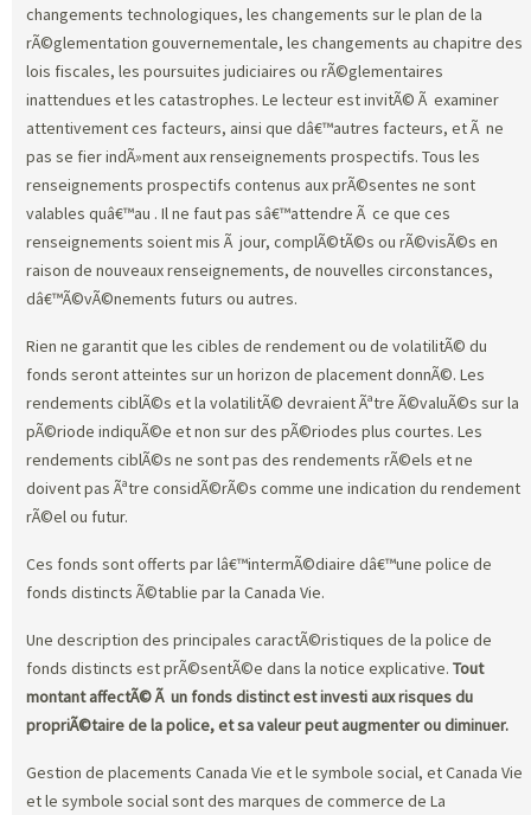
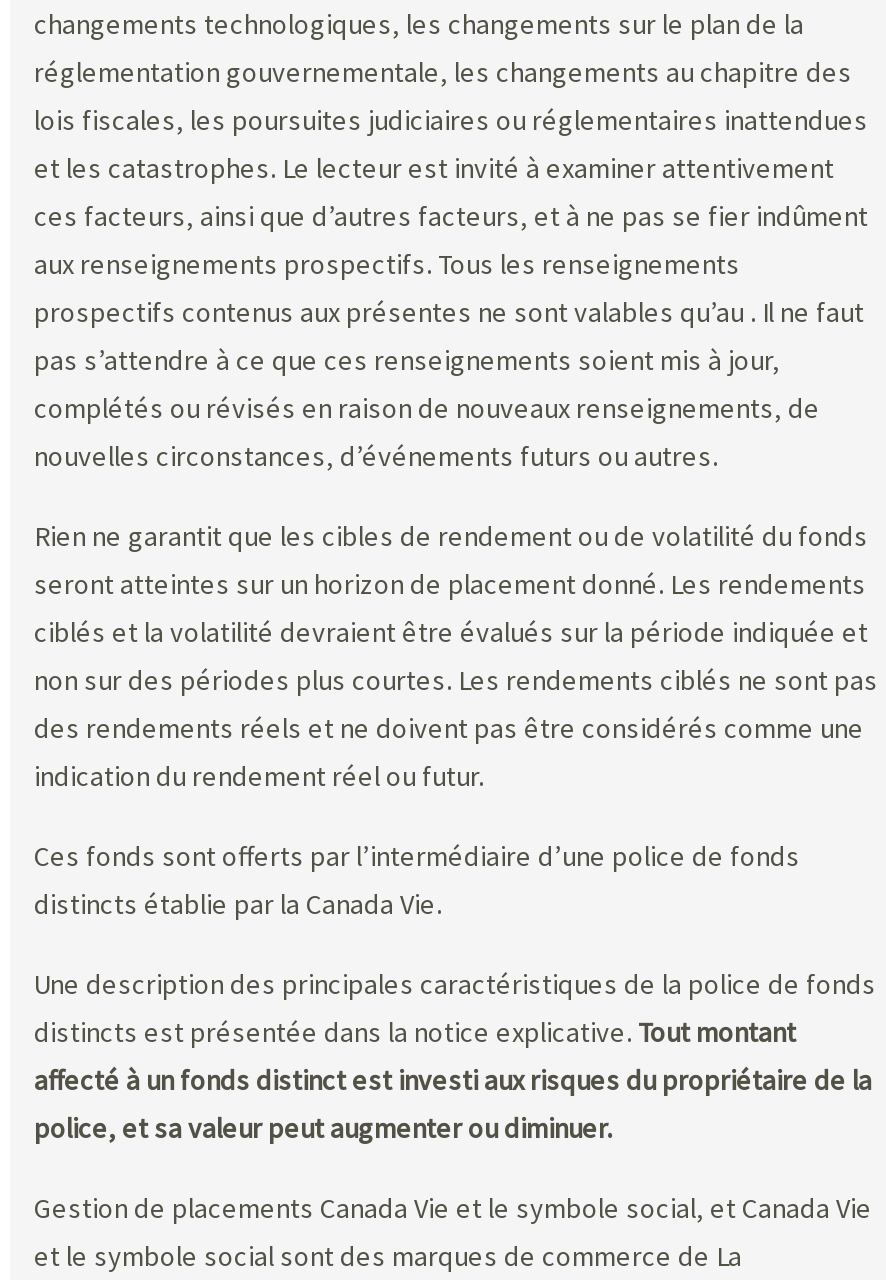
- rÃ©glementation gouvernementale, les changements au chapitre des
- lois fiscales, les poursuites judiciaires ou rÃ©glementaires
- inattendues et les catastrophes. Le lecteur est invitÃ© Ã examiner
- attentivement ces facteurs, ainsi que dâ€™autres facteurs, et Ã ne
- pas se fier indÃ»ment aux renseignements prospectifs. Tous les
- renseignements prospectifs contenus aux prÃ©sentes ne sont
- valables quâ€™au. Il ne faut pas sâ€™attendre Ã ce que ces
- renseignements soient mis Ã jour, complÃ©tÃ©s ou rÃ©visÃ©s en
- raison de nouveaux renseignements, de nouvelles circonstances,
- dâ€™Ã©vÃ©nements futurs ou autres.
+ réglementation gouvernementale, les changements au chapitre des
+ lois fiscales, les poursuites judiciaires ou réglementaires inattendues
+ et les catastrophes. Le lecteur est invité à examiner attentivement
+ ces facteurs, ainsi que d’autres facteurs, et à ne pas se fier indûment
+ aux renseignements prospectifs. Tous les renseignements
+ prospectifs contenus aux présentes ne sont valables qu’au. Il ne faut
+ pas s’attendre à ce que ces renseignements soient mis à jour,
+ complétés ou révisés en raison de nouveaux renseignements, de
+ nouvelles circonstances, d’événements futurs ou autres.

- Rien ne garantit que les cibles de rendement ou de volatilitÃ© du
- fonds seront atteintes sur un horizon de placement donnÃ©. Les
- rendements ciblÃ©s et la volatilitÃ© devraient Ãªtre Ã©valuÃ©s sur la
- pÃ©riode indiquÃ©e et non sur des pÃ©riodes plus courtes. Les
- rendements ciblÃ©s ne sont pas des rendements rÃ©els et ne
- doivent pas Ãªtre considÃ©rÃ©s comme une indication du rendement
- rÃ©el ou futur.
+ Rien ne garantit que les cibles de rendement ou de volatilité du fonds
+ seront atteintes sur un horizon de placement donné. Les rendements
+ ciblés et la volatilité devraient être évalués sur la période indiquée et
+ non sur des périodes plus courtes. Les rendements ciblés ne sont pas
+ des rendements réels et ne doivent pas être considérés comme une
+ indication du rendement réel ou futur.

- Ces fonds sont offerts par lâ€™intermÃ©diaire dâ€™une police de
- fonds distincts Ã©tablie par la Canada Vie.
+ Ces fonds sont offerts par l’intermédiaire d’une police de fonds
+ distincts établie par la Canada Vie.

- Une description des principales caractÃ©ristiques de la police de
- fonds distincts est prÃ©sentÃ©e dans la notice explicative. Tout
- montant affectÃ© Ã un fonds distinct est investi aux risques du
- propriÃ©taire de la police, et sa valeur peut augmenter ou diminuer.
+ Une description des principales caractéristiques de la police de fonds
+ distincts est présentée dans la notice explicative. Tout montant
+ affecté à un fonds distinct est investi aux risques du propriétaire de la
+ police, et sa valeur peut augmenter ou diminuer.
